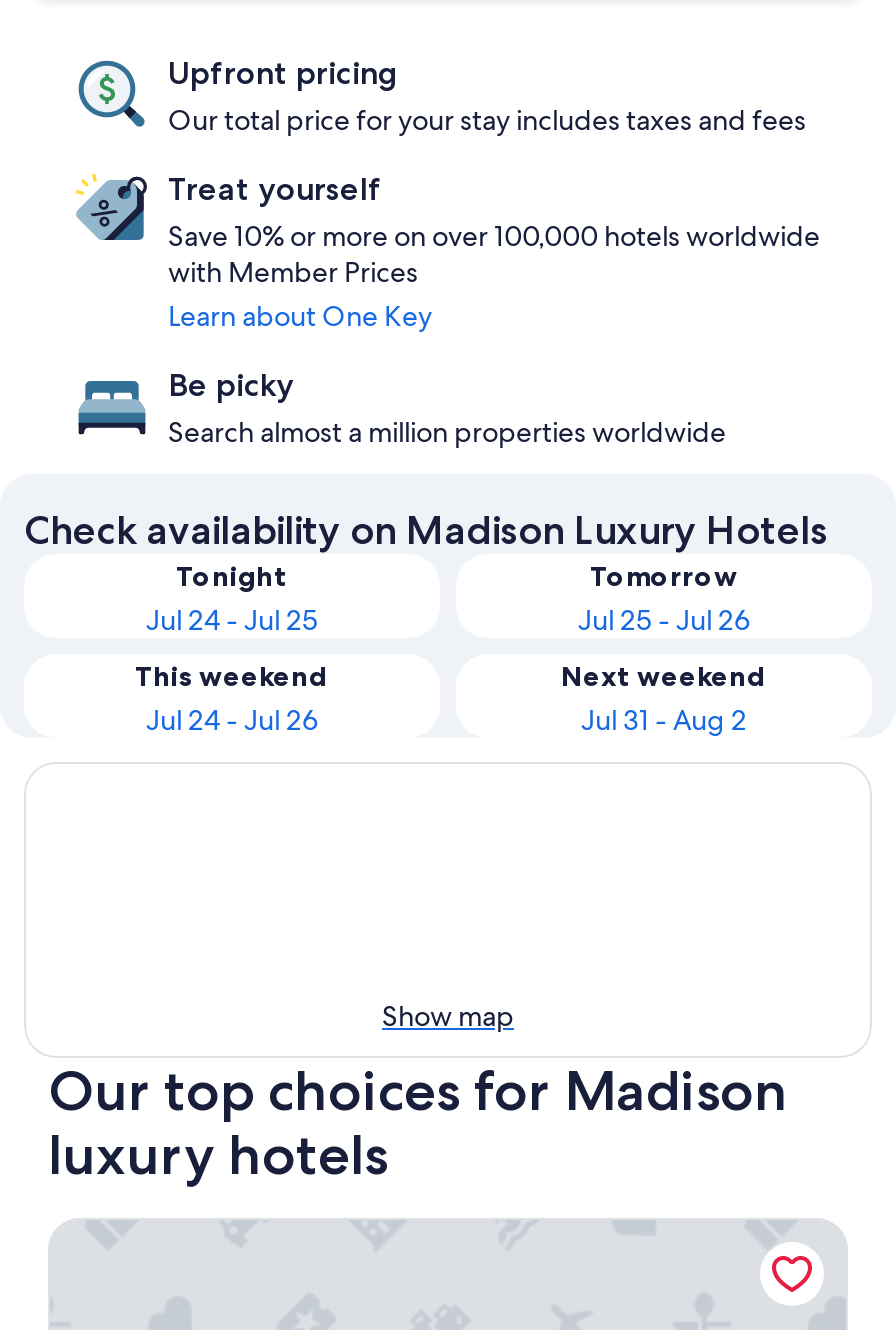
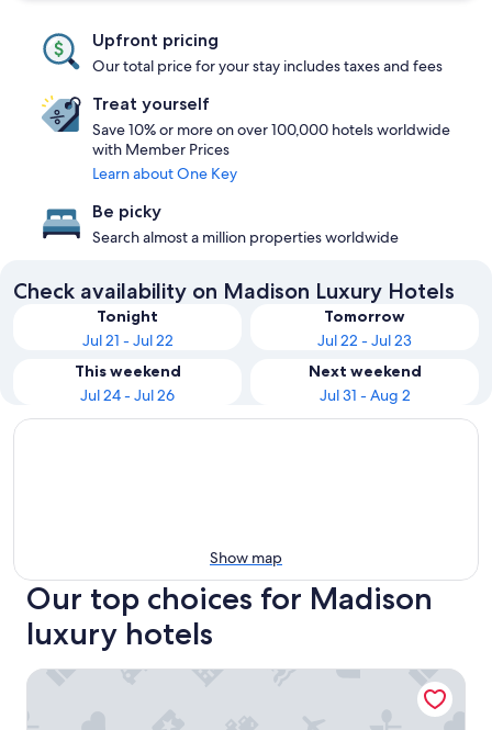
- Jul 24 - Jul 25
+ Jul 21 - Jul 22

- Jul 25 - Jul 26
+ Jul 22 - Jul 23
